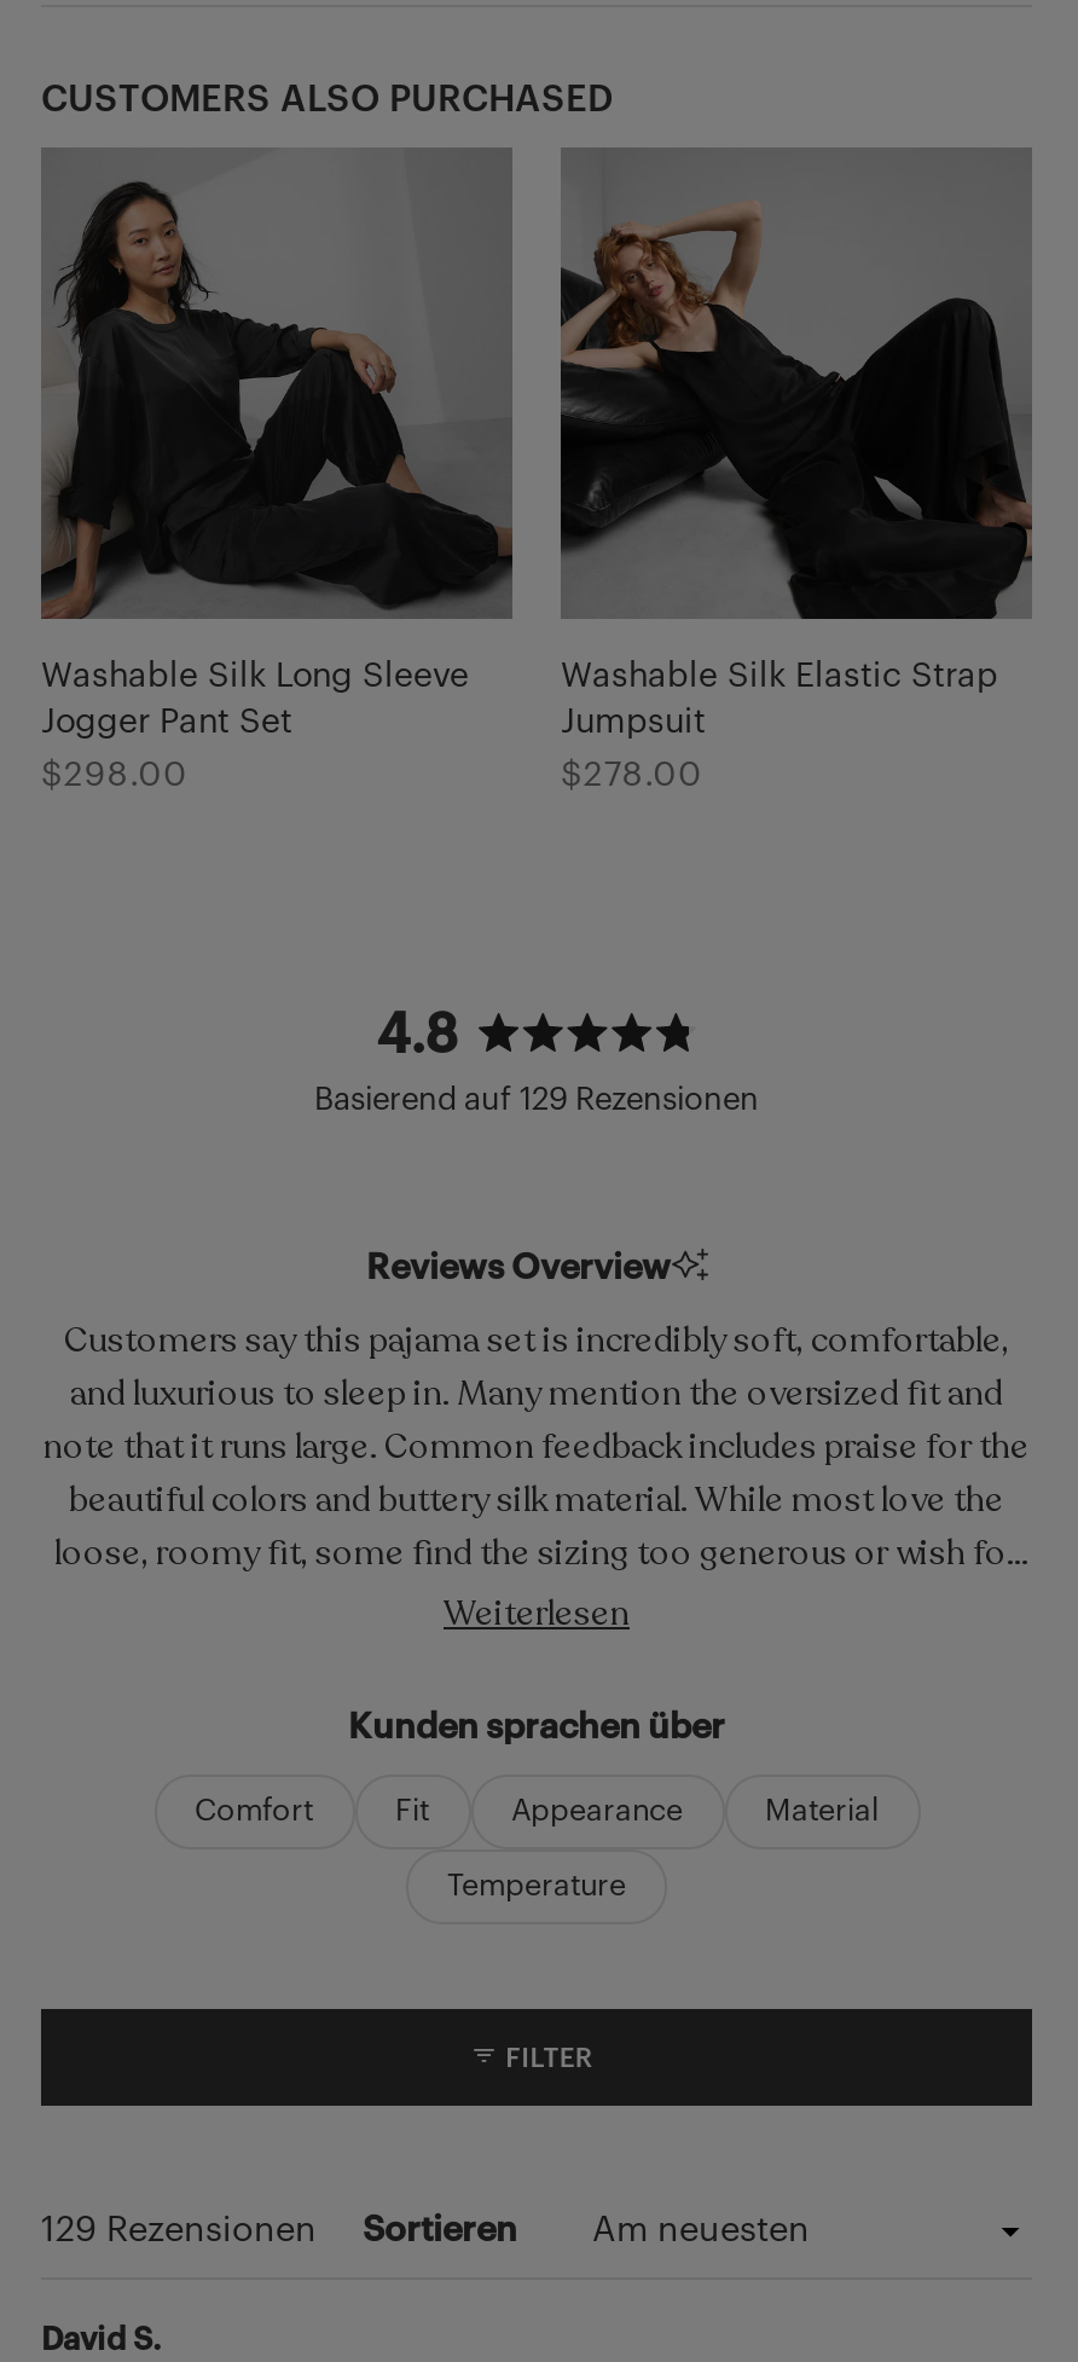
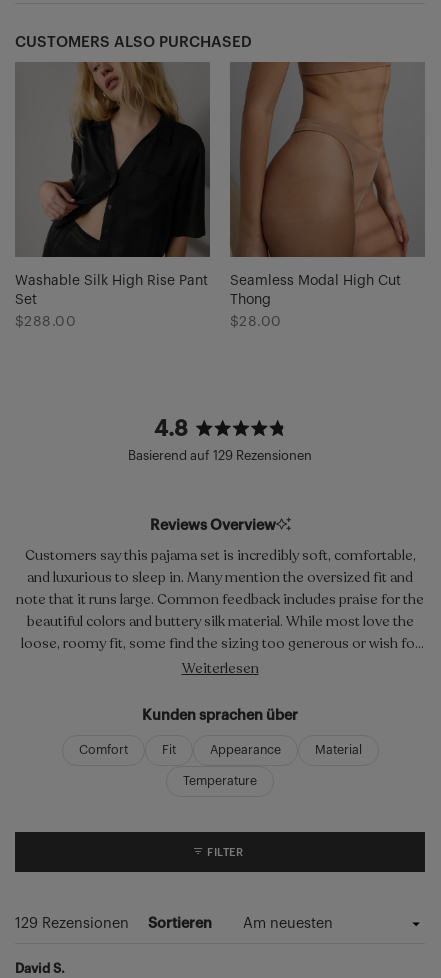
- [image]
- Washable Silk Long Sleeve
- Jogger Pant Set
+ [image]
+ Washable Silk High Rise Pant
+ Set

- [image]
- Washable Silk Elastic Strap
- Jumpsuit
+ [image]
+ Seamless Modal High Cut
+ Thong

- $298.00
+ $288.00

- $278.00
+ $28.00
